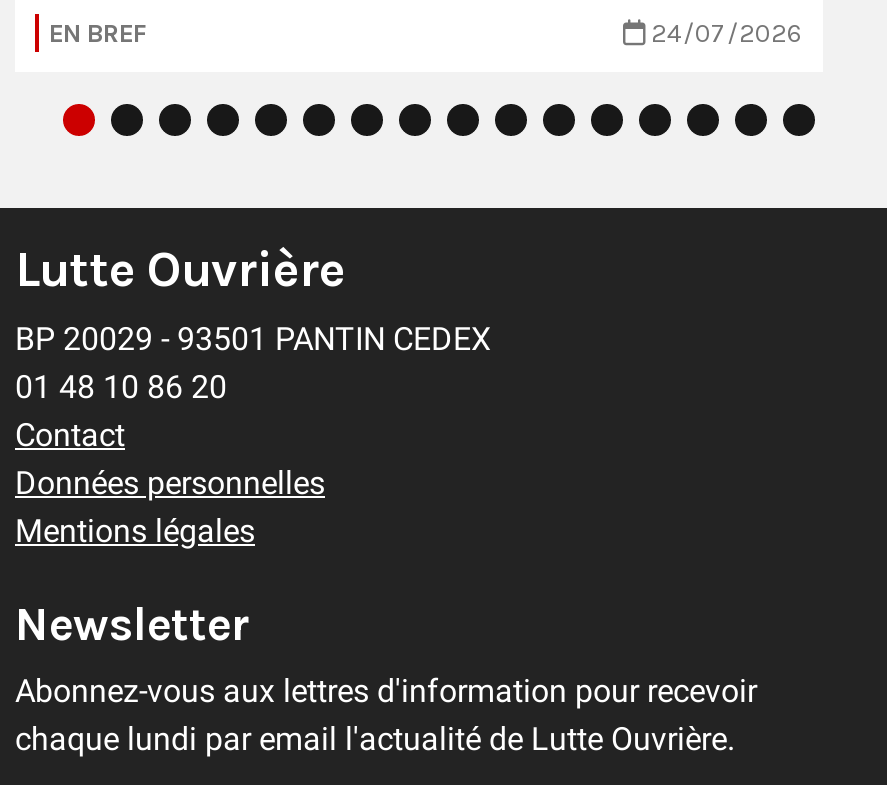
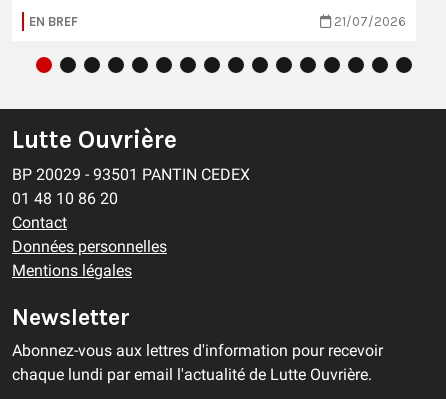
- 24/07/2026
+ 21/07/2026
